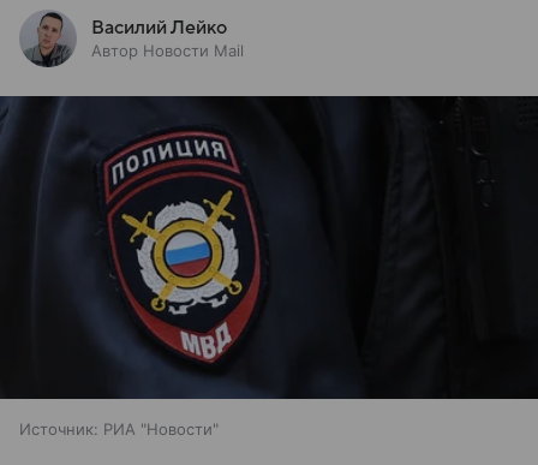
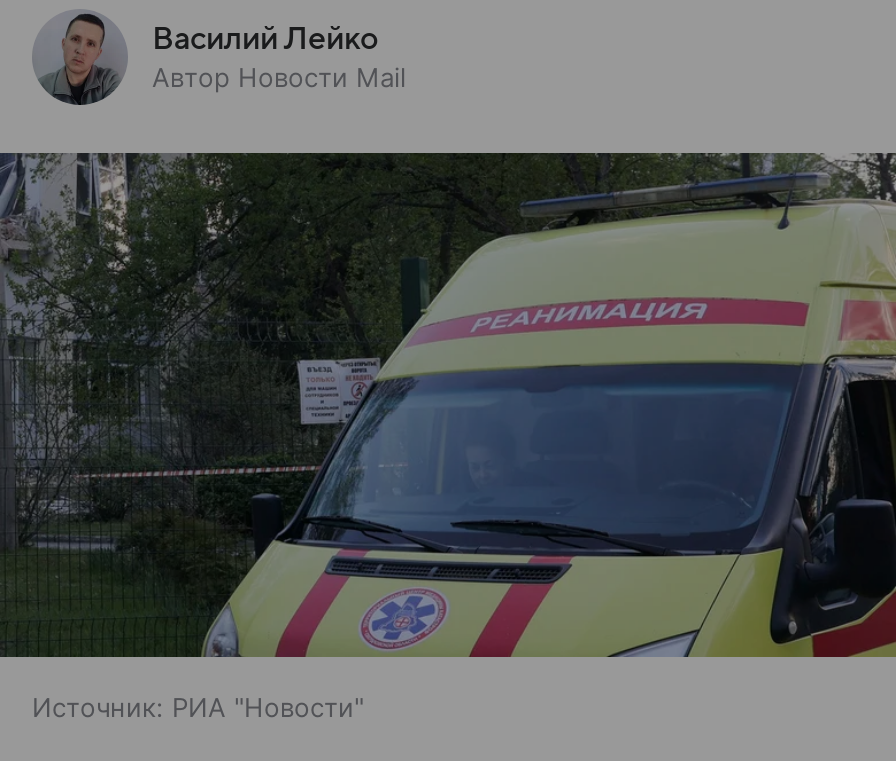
- [image]
+ [image]
